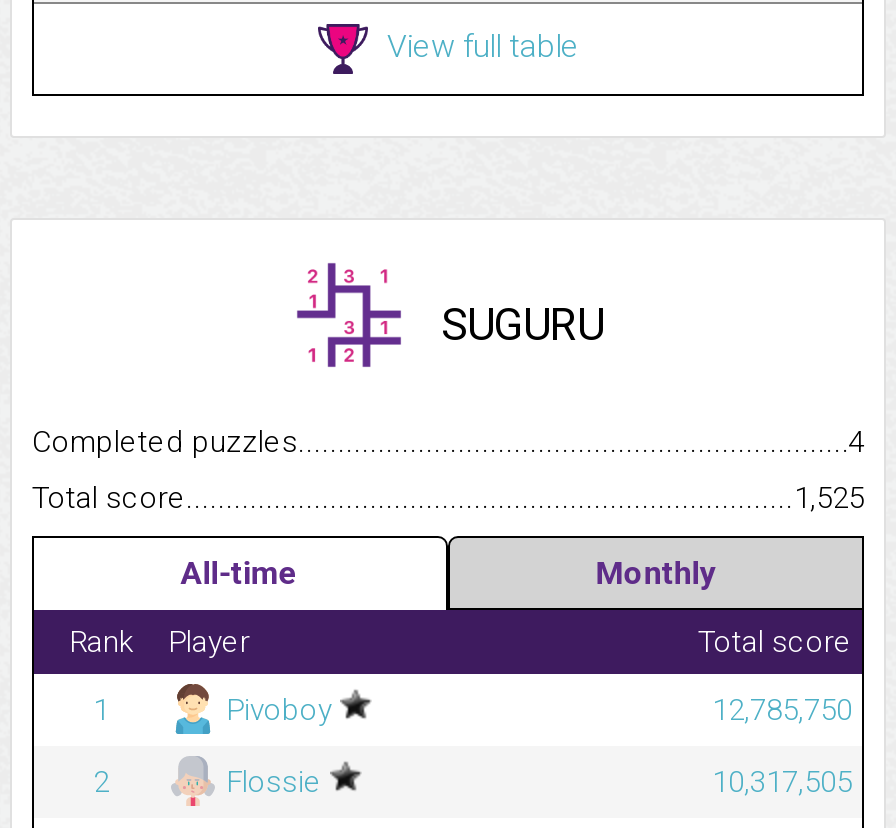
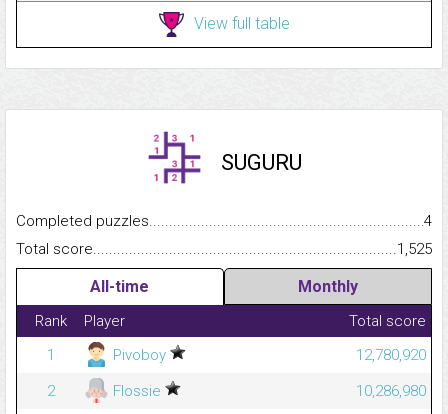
- 12,785,750
+ 12,780,920

- 10,317,505
+ 10,286,980
